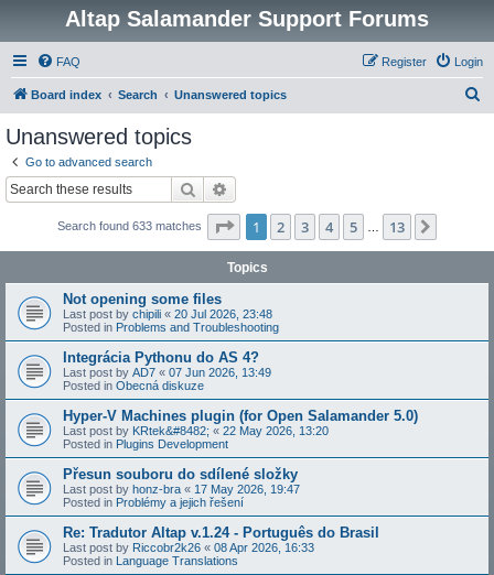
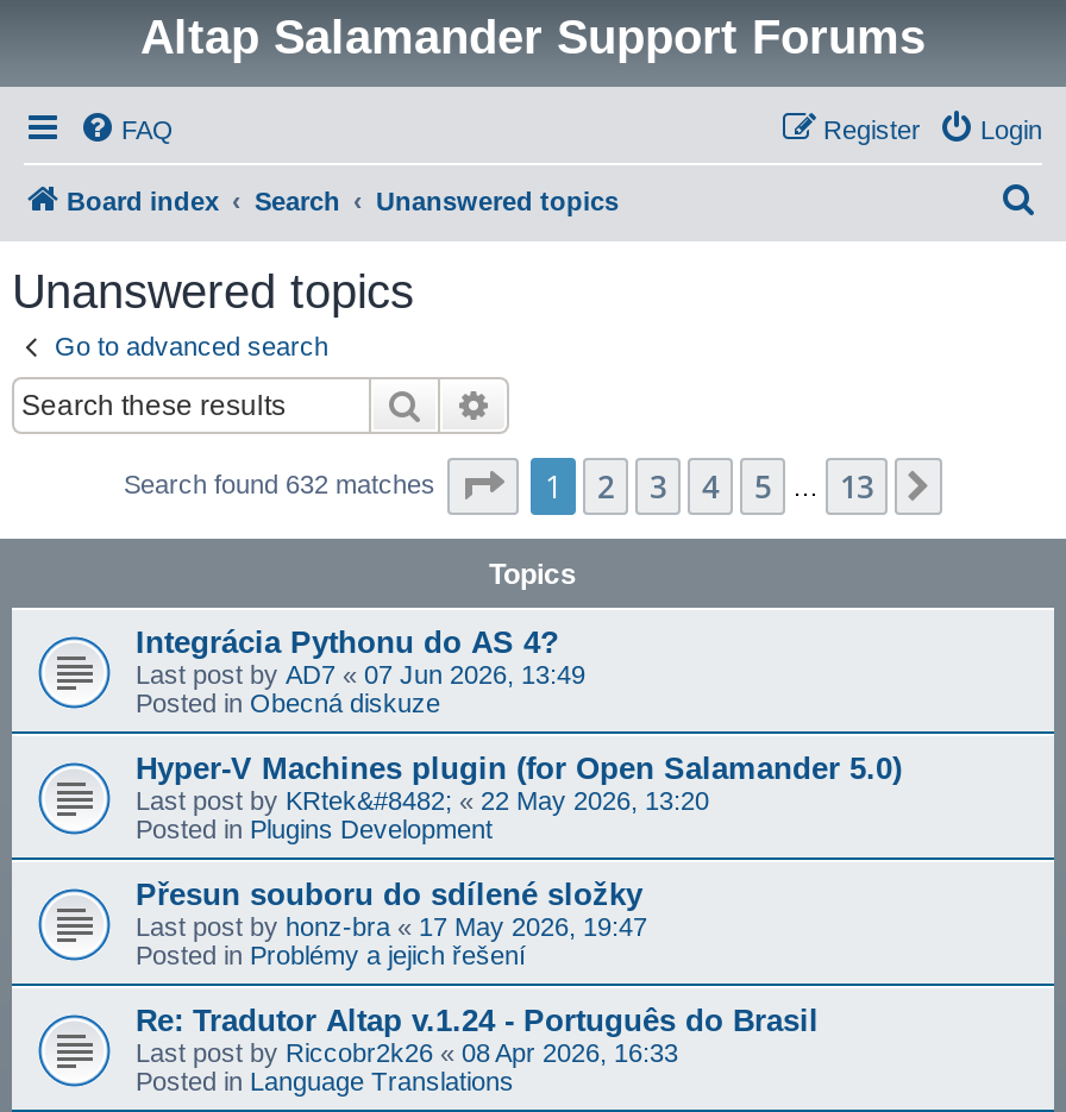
- Search found 633 matches
+ Search found 632 matches

- Not opening some files
- Last post by chipili «20 Jul 2026, 23:48
- Posted in Problems and Troubleshooting
